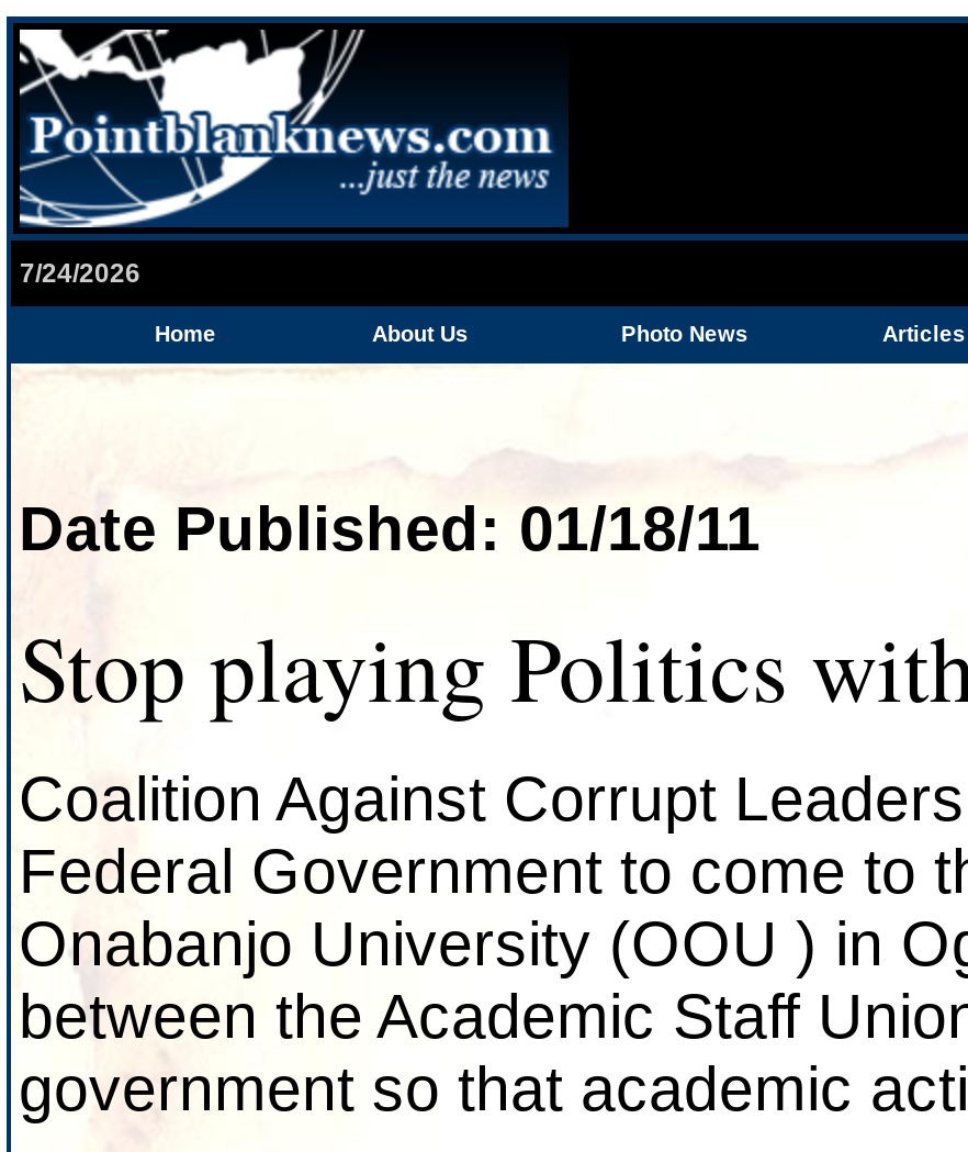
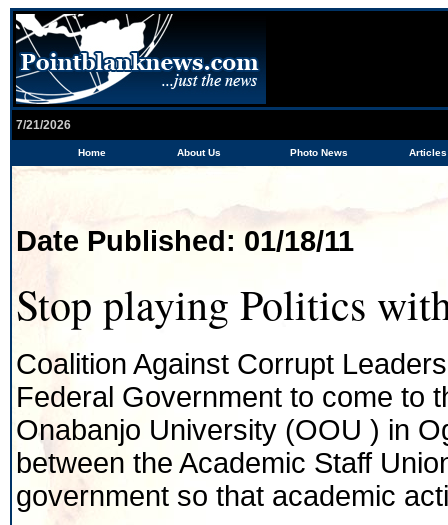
- 7/24/2026
+ 7/21/2026
